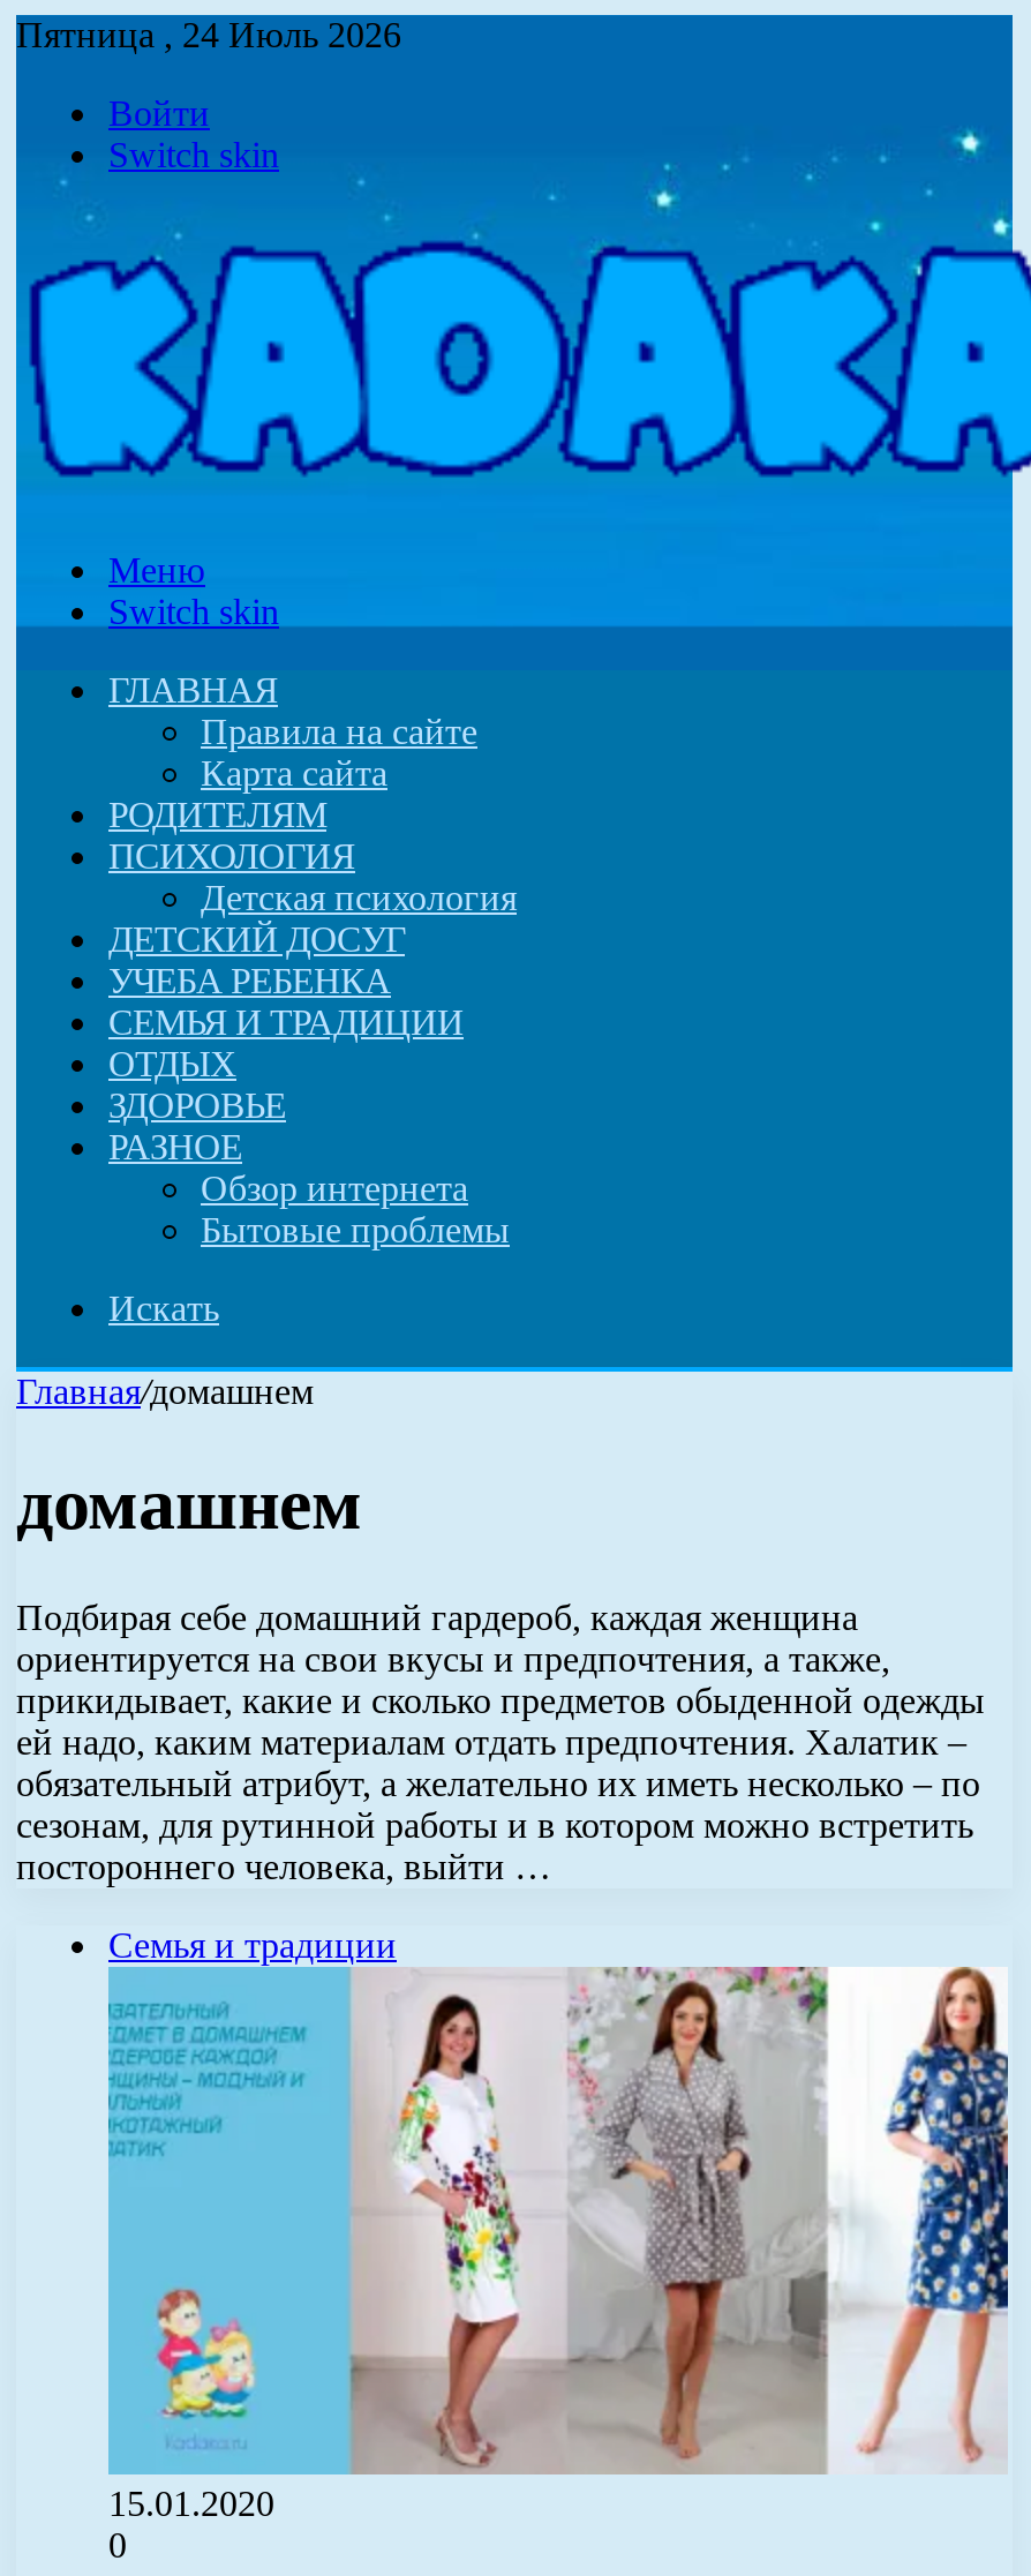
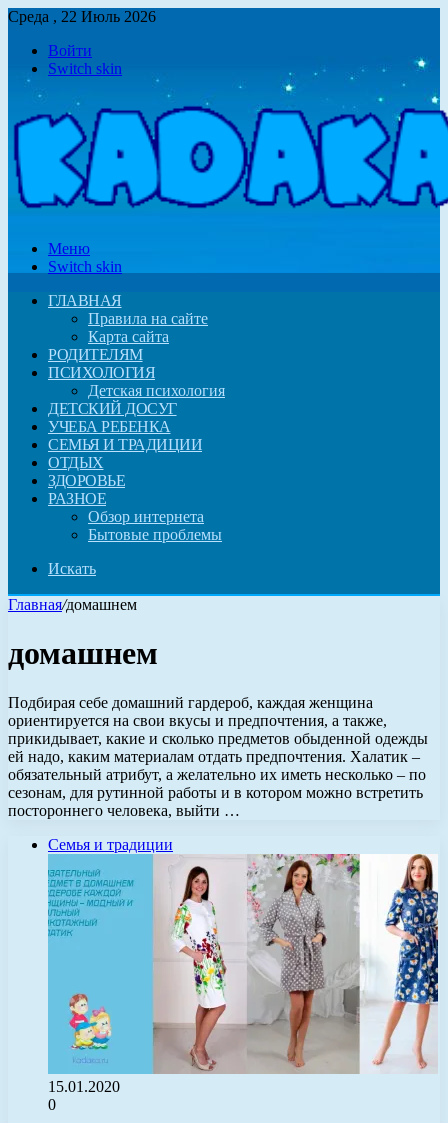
- Пятница , 24 Июль 2026
+ Среда , 22 Июль 2026
